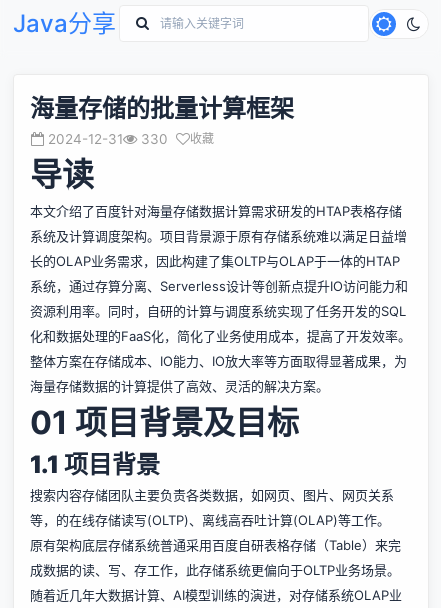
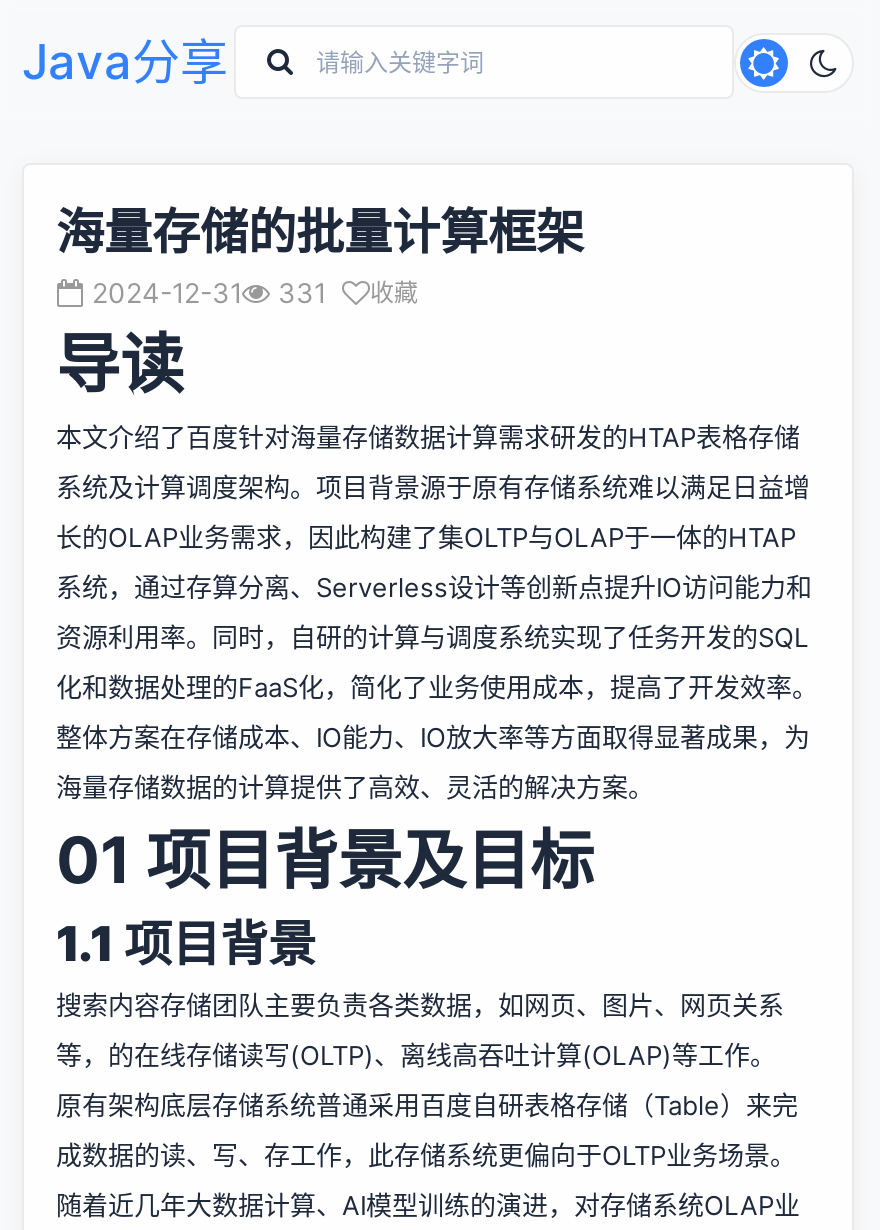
- 2024-12-31 330 收藏
+ 2024-12-31 331 收藏
